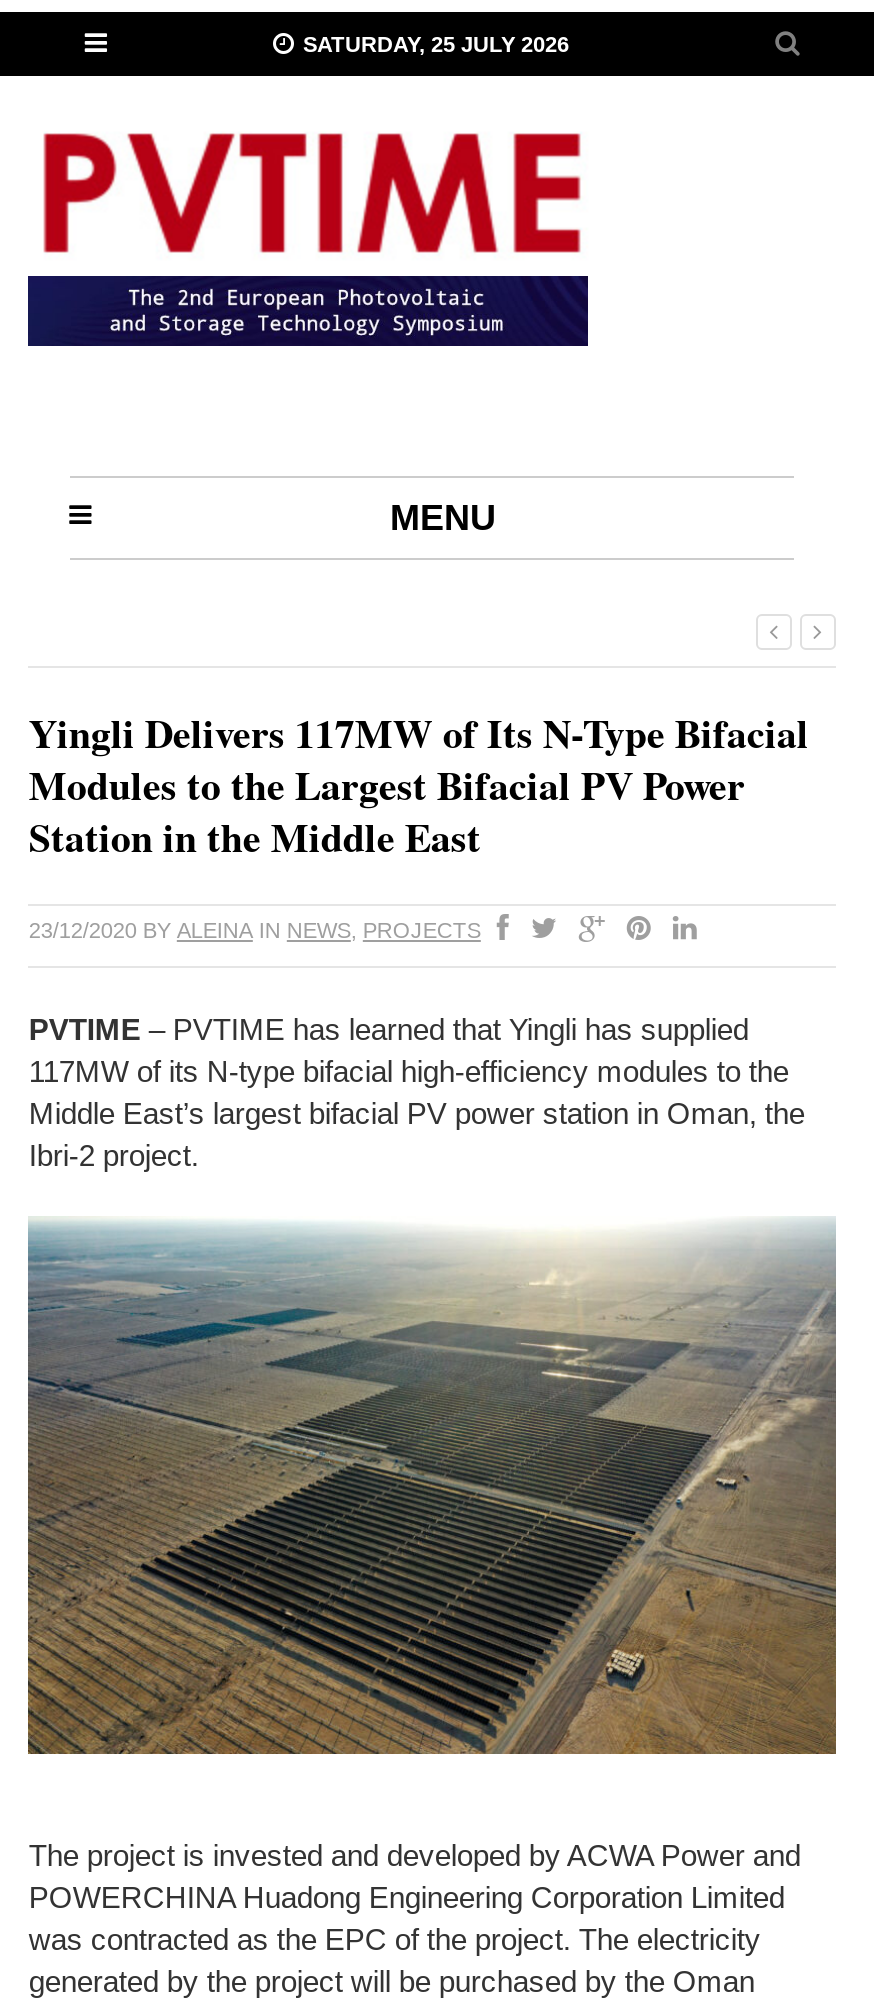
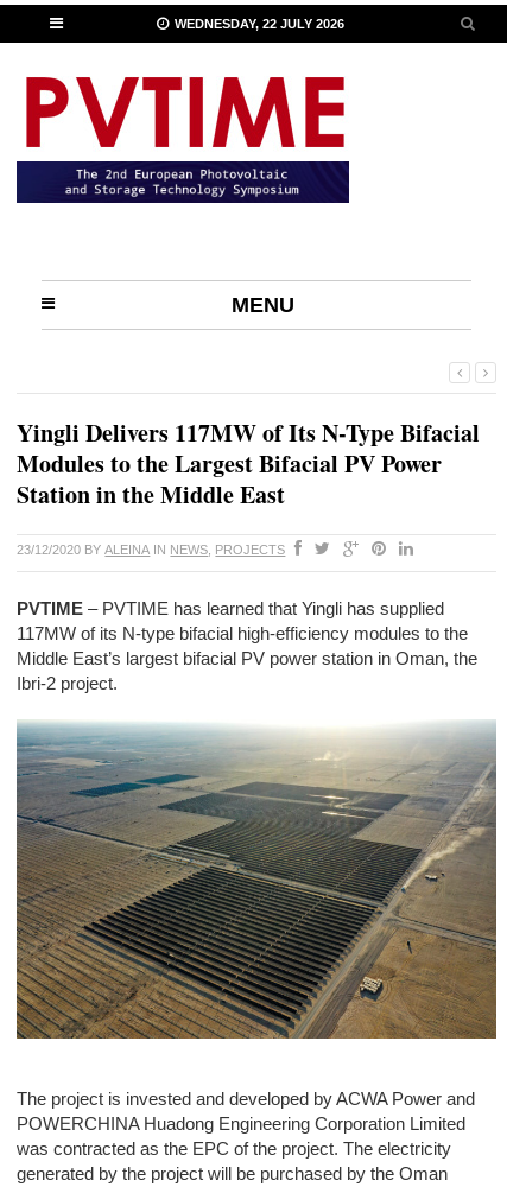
- SATURDAY, 25 JULY 2026
+ WEDNESDAY, 22 JULY 2026
